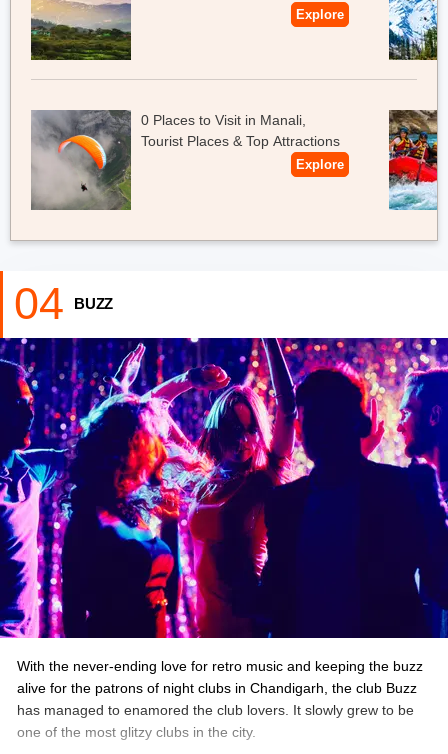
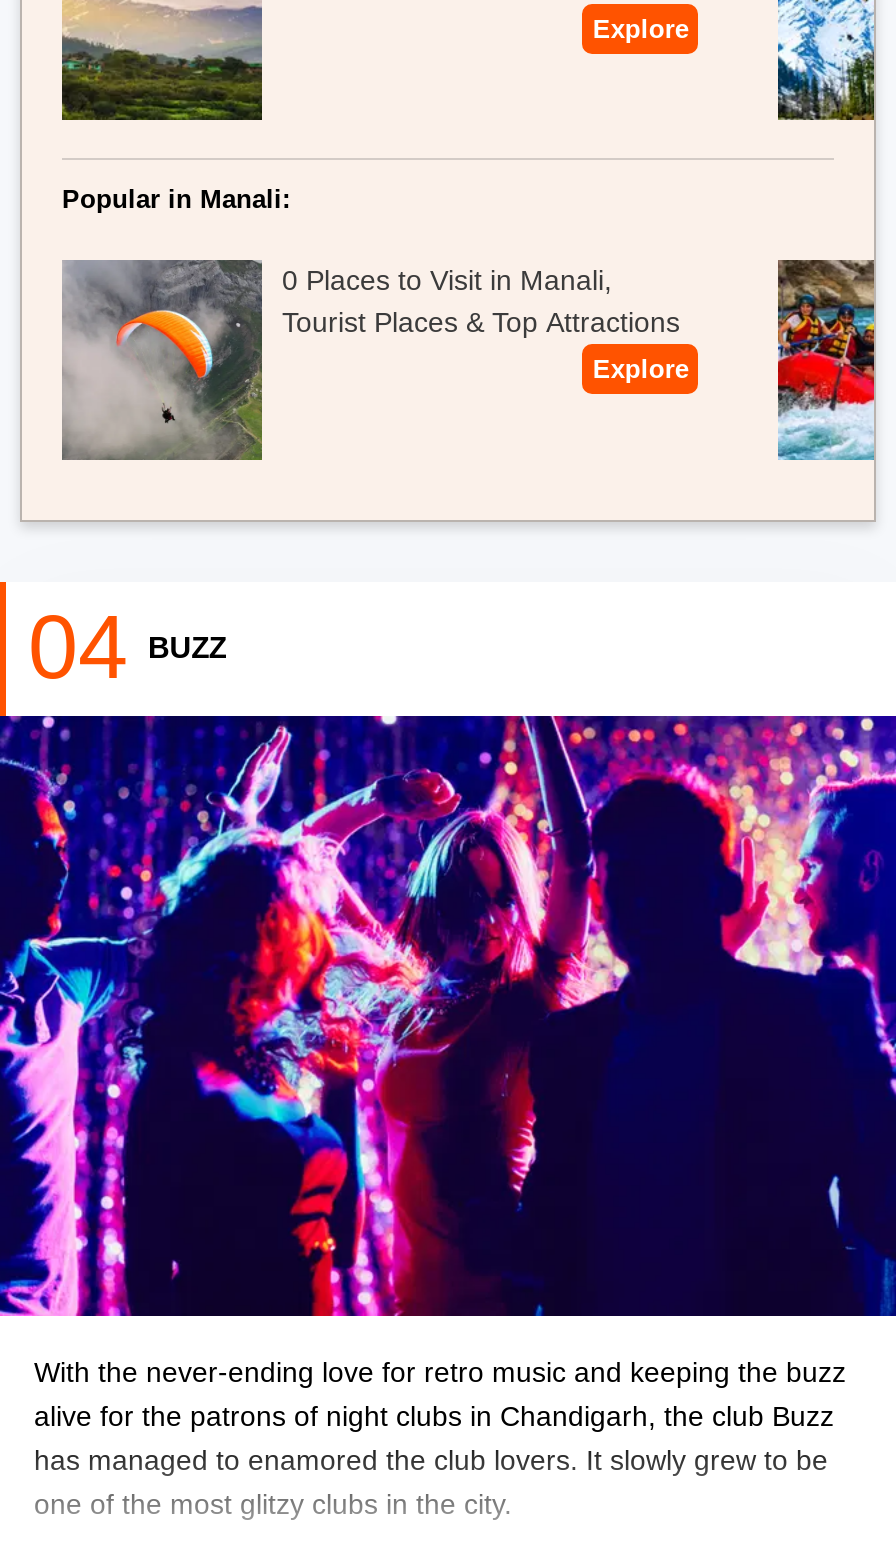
+ Popular in Manali:
